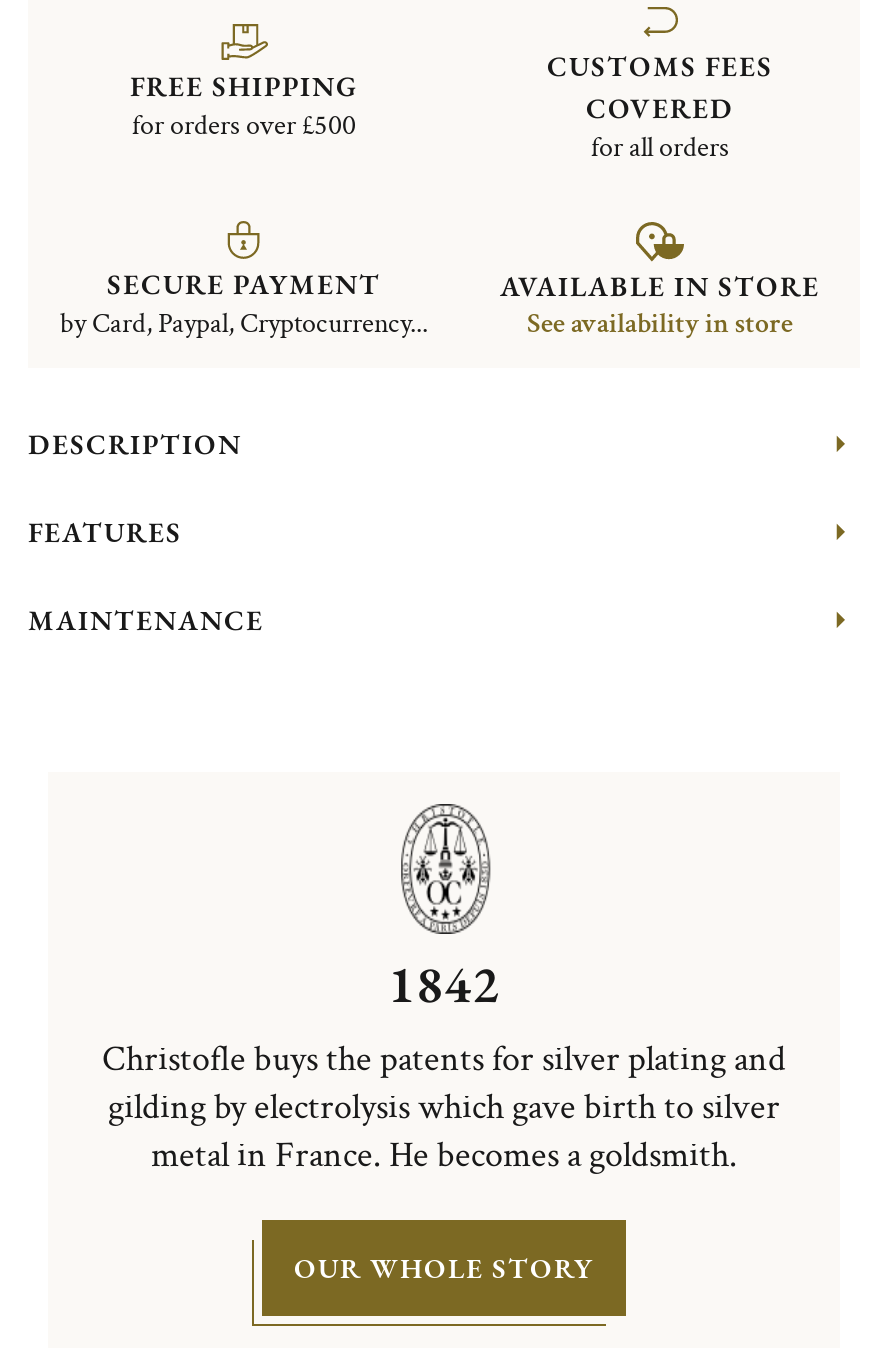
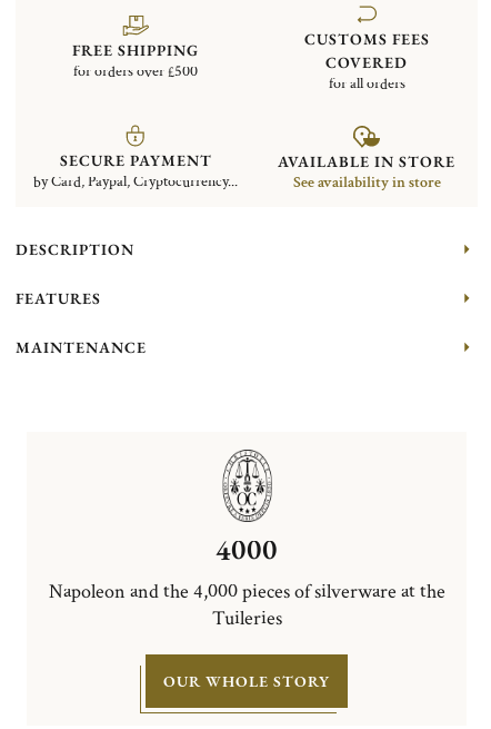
- 1842
- Christofle buys the patents for silver plating and
- gilding by electrolysis which gave birth to silver
- metal in France. He becomes a goldsmith.
+ 4000
+ Napoleon and the 4,000 pieces of silverware at the
+ Tuileries
